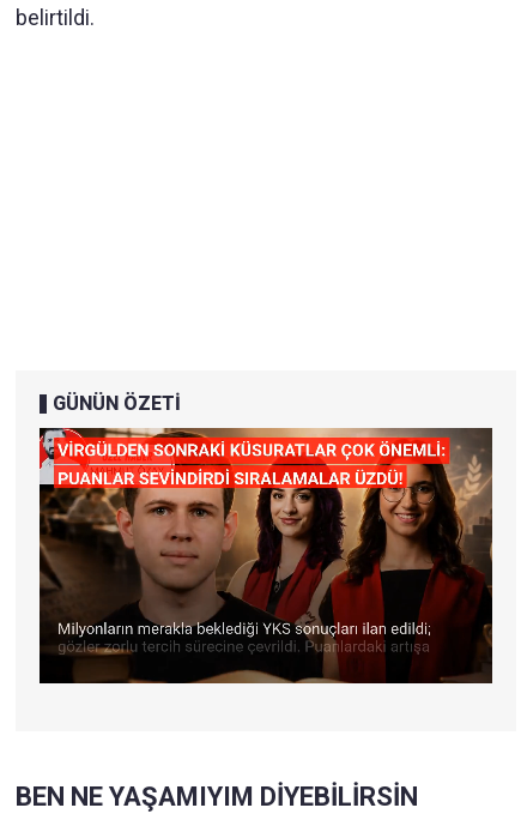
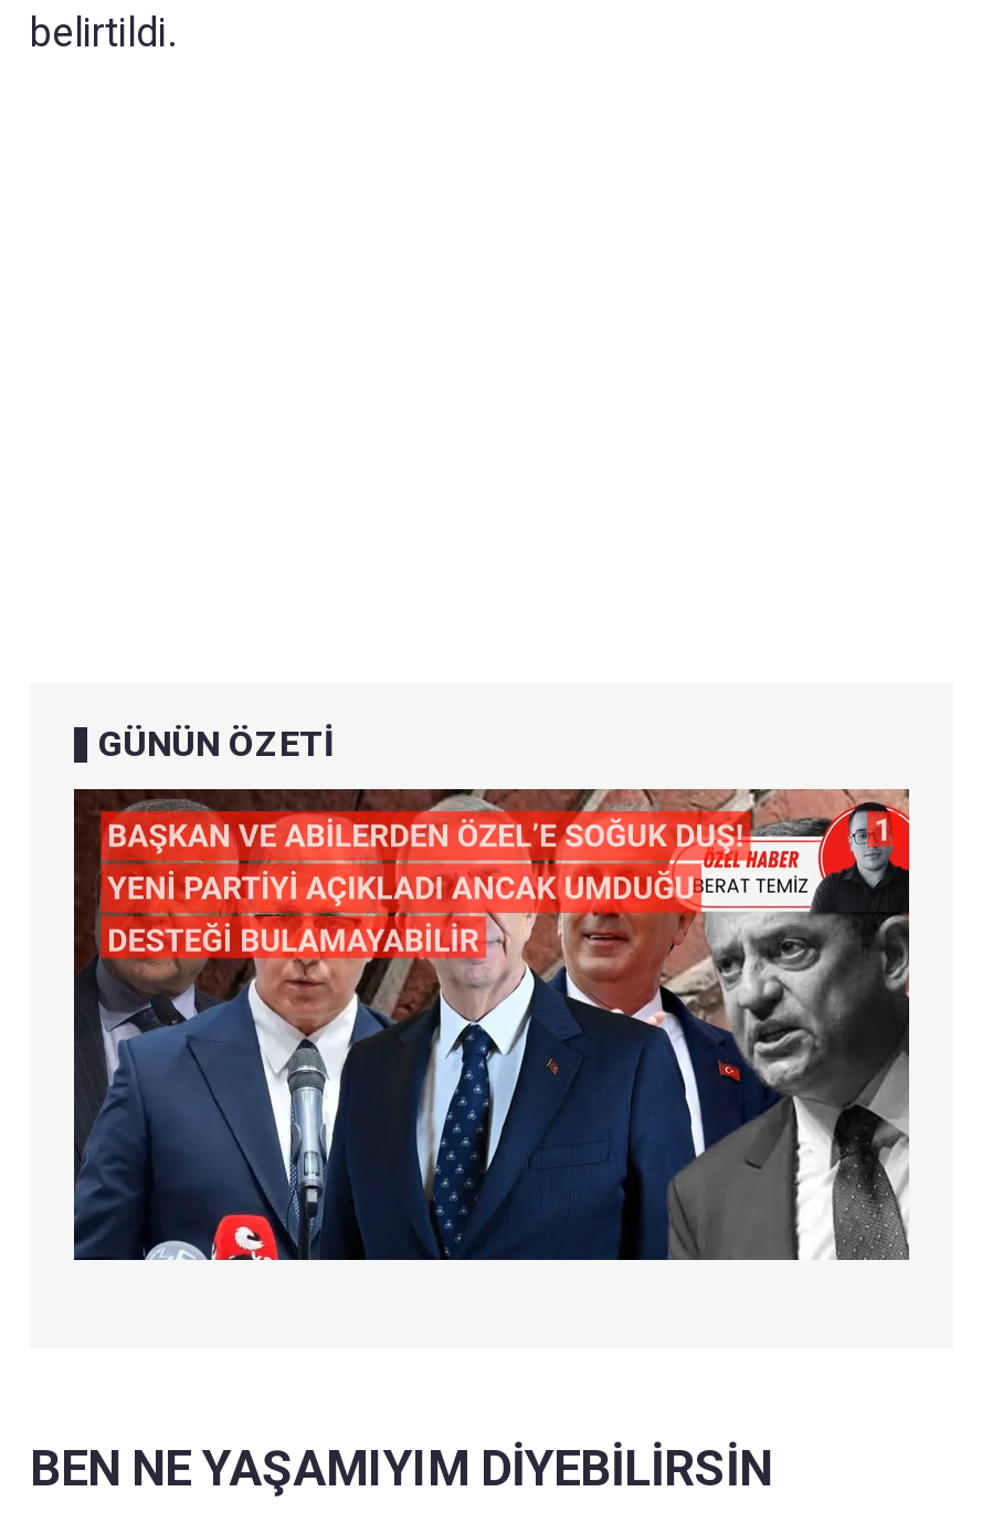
- [image]
+ [image]
